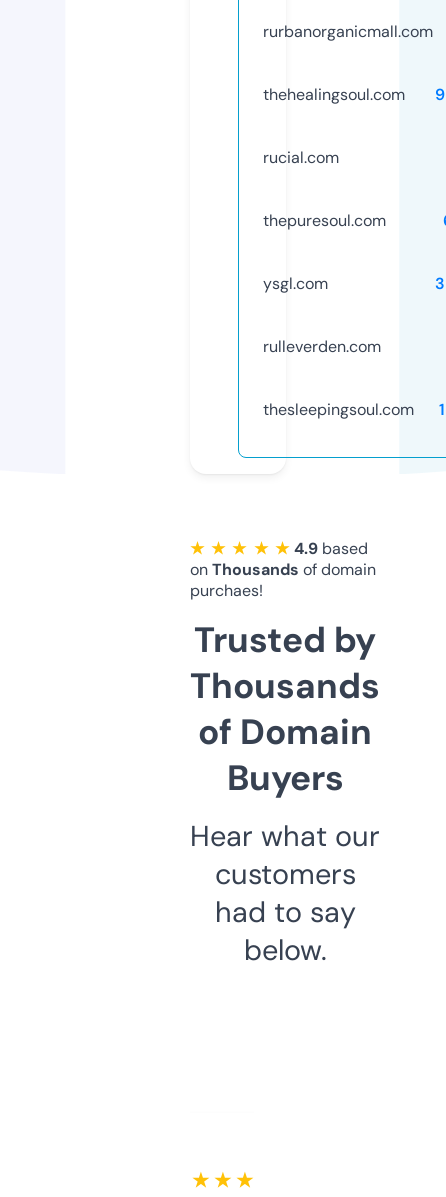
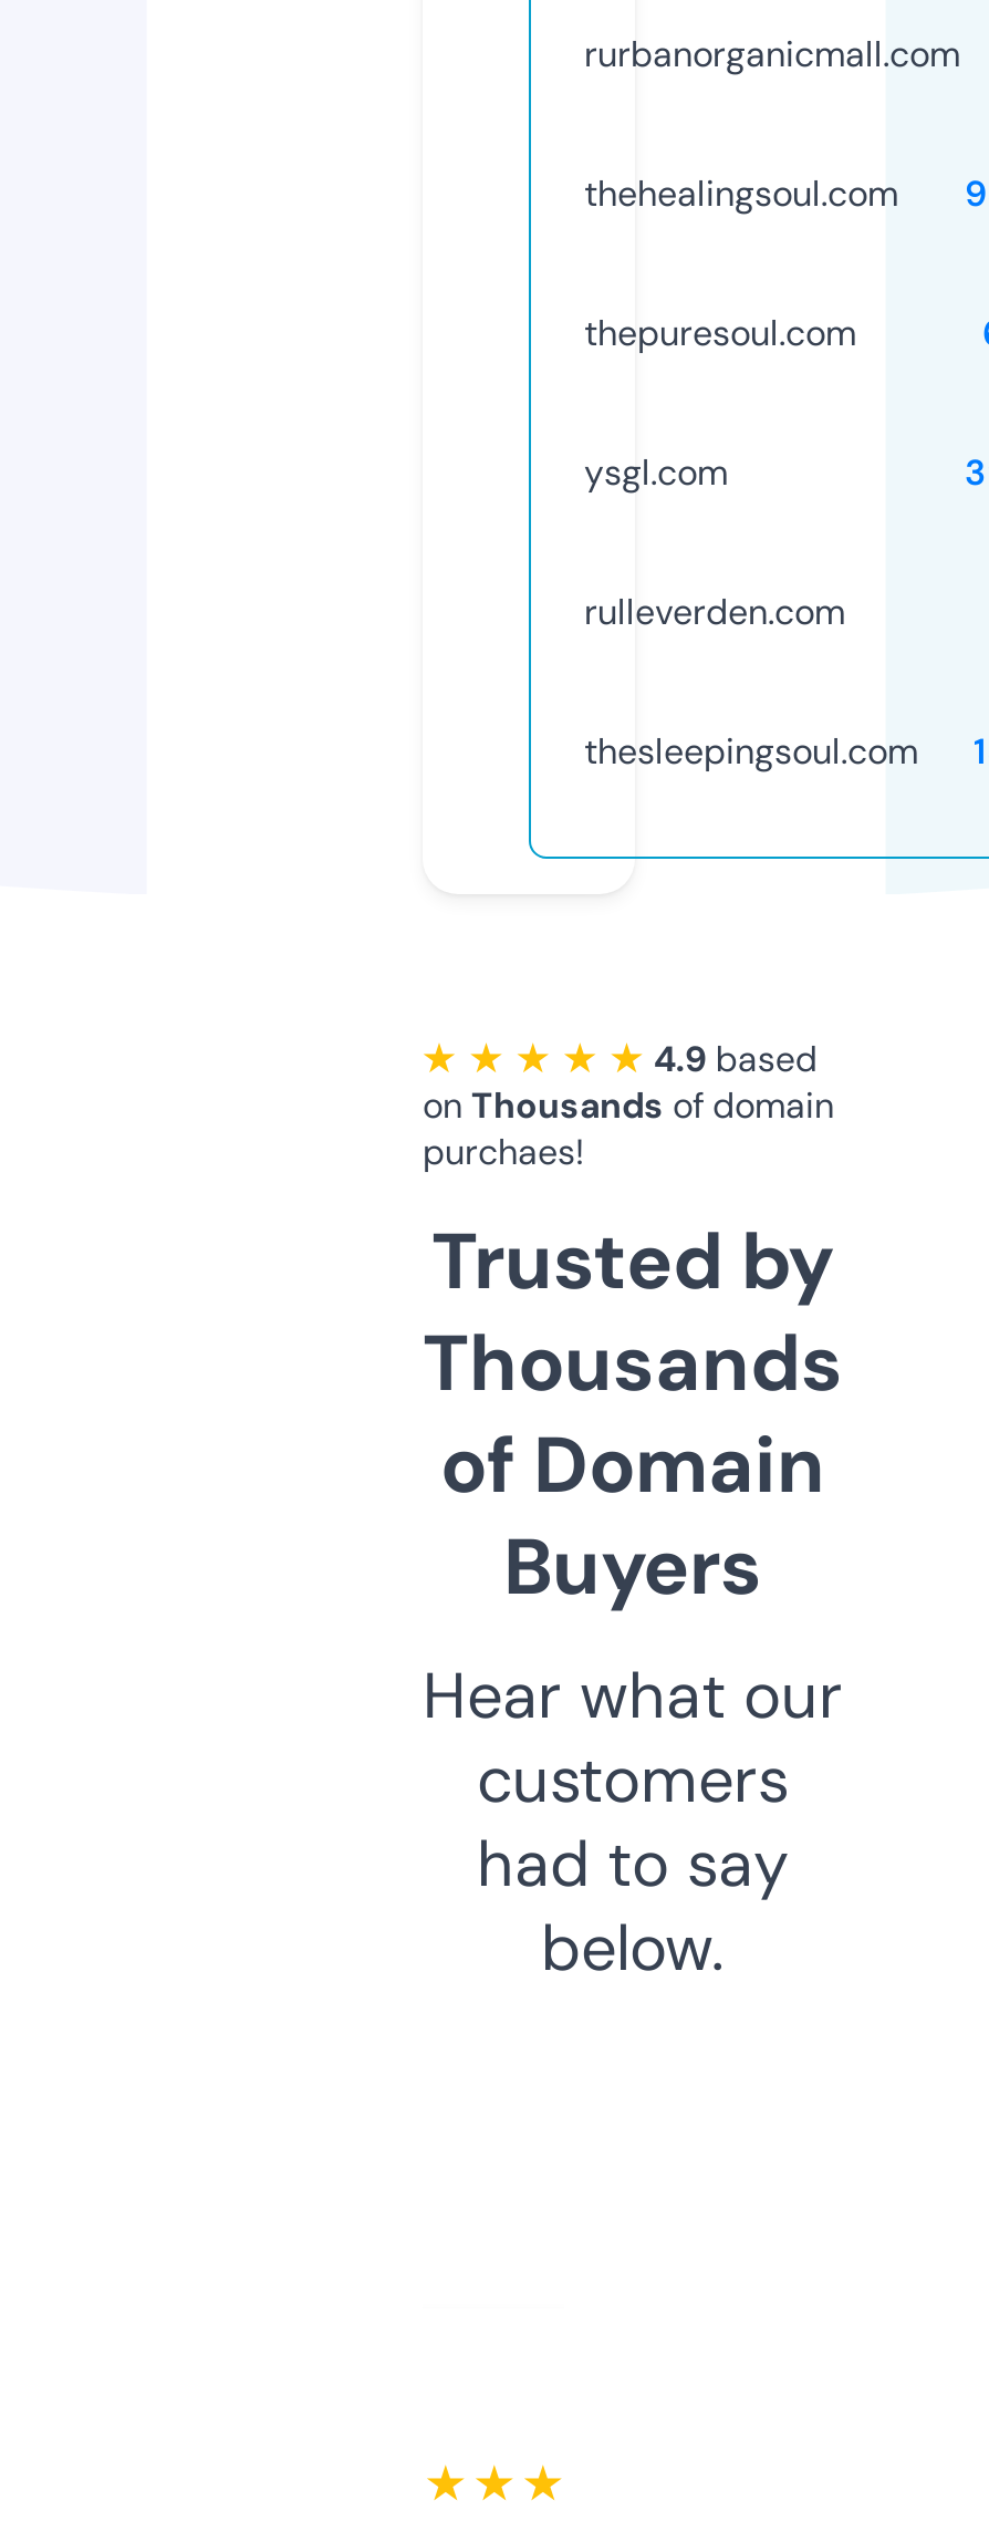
- rucial.com
